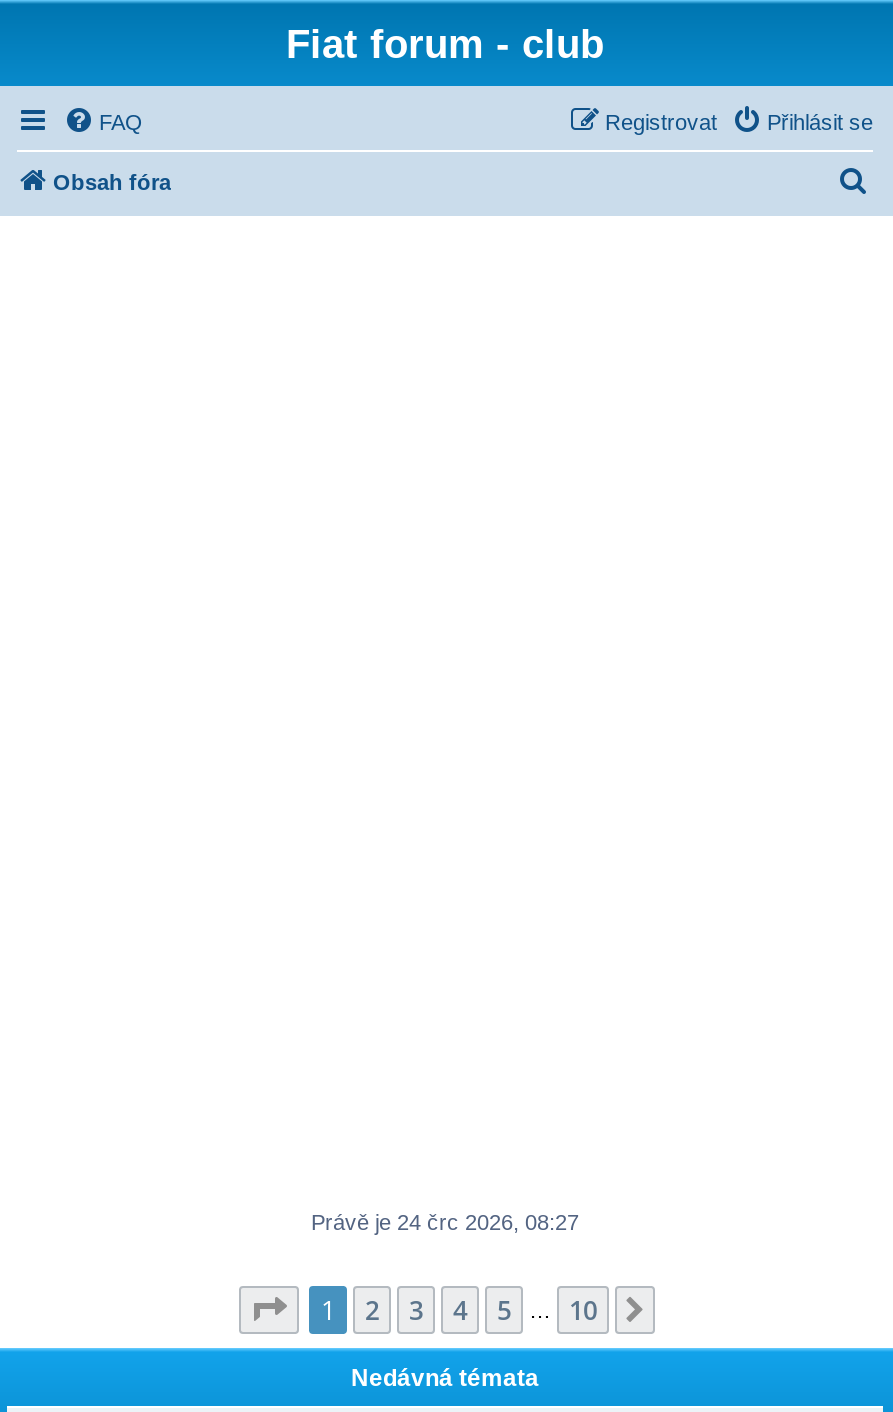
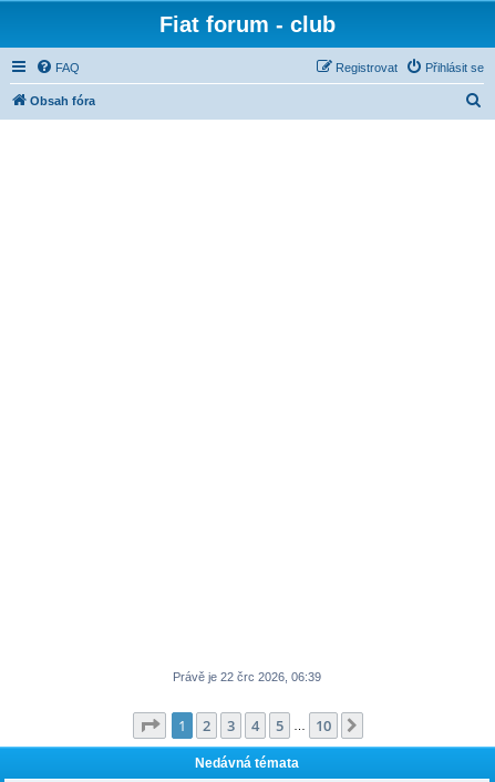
- Právě je 24 črc 2026, 08:27
+ Právě je 22 črc 2026, 06:39
